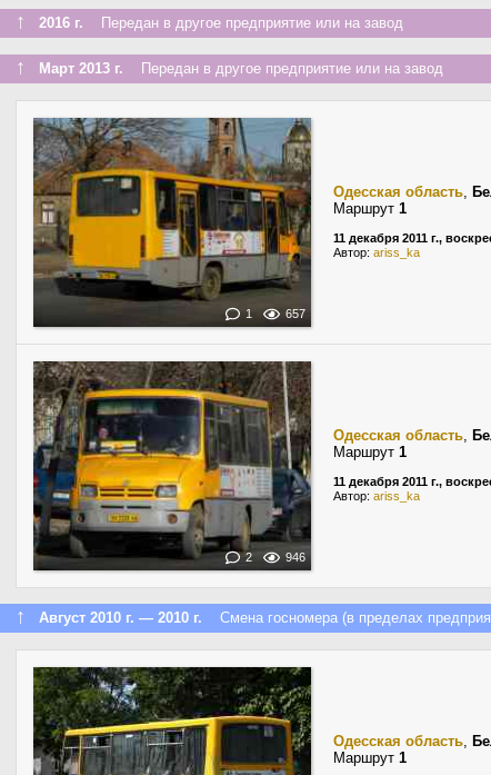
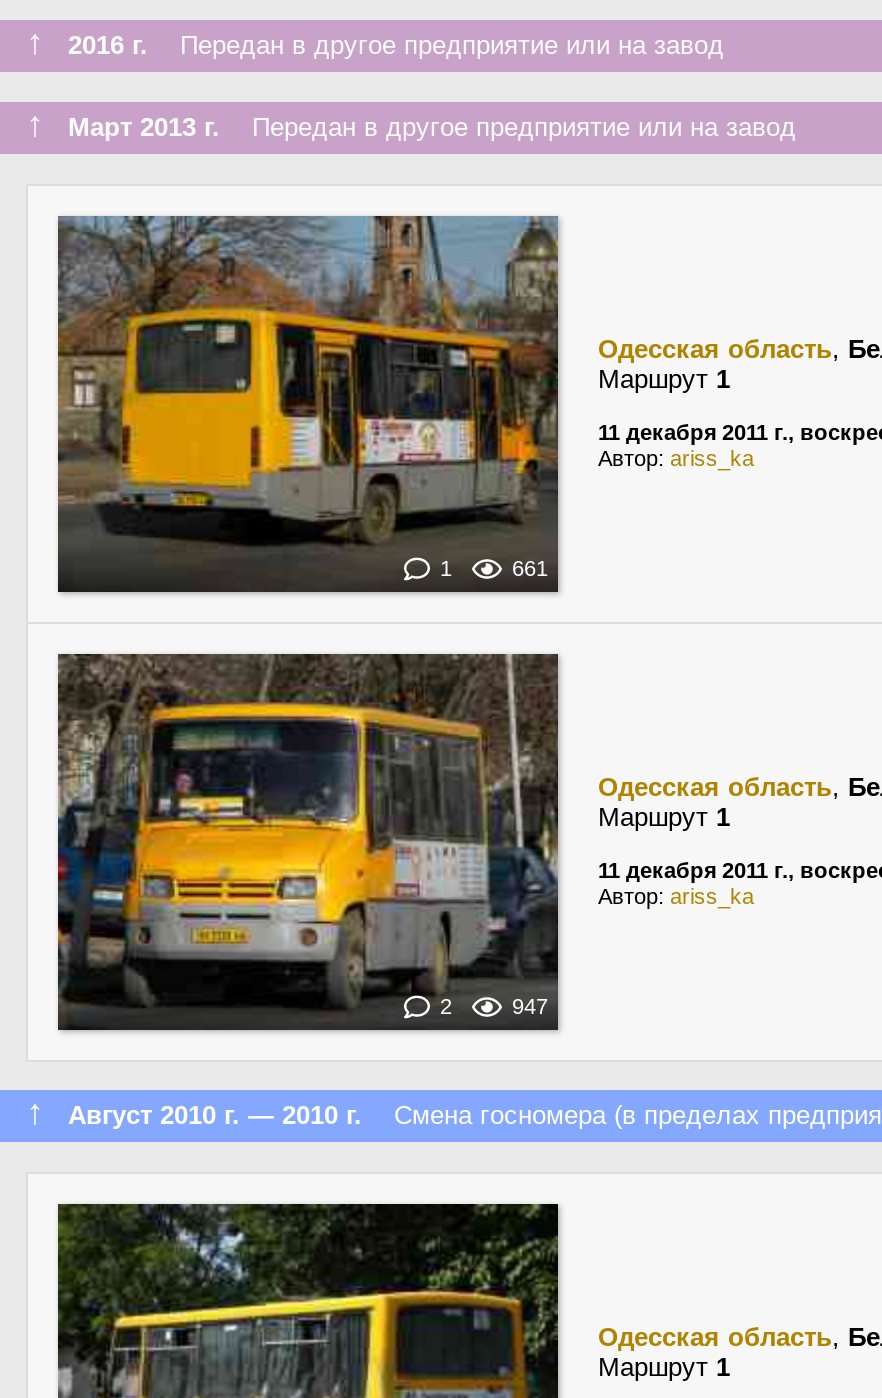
- 657
+ 661

- 946
+ 947
